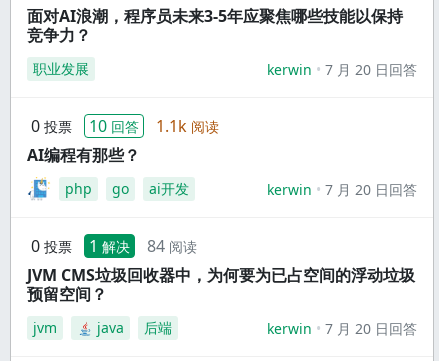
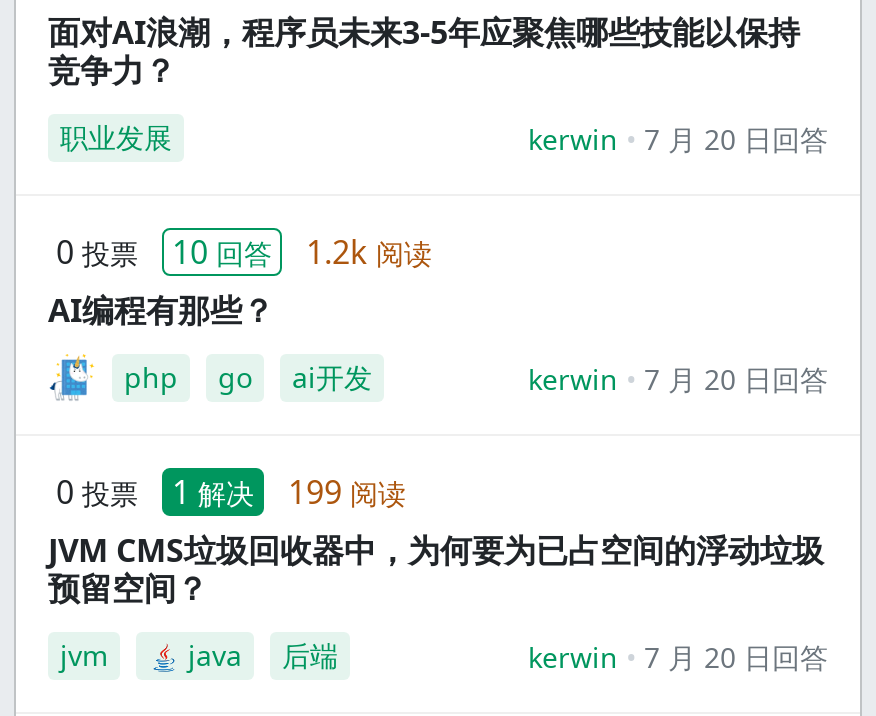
- 0 投票 10 回答 1.1k 阅读
+ 0 投票 10 回答 1.2k 阅读

- 0 投票 1 解决 84 阅读
+ 0 投票 1 解决 199 阅读
